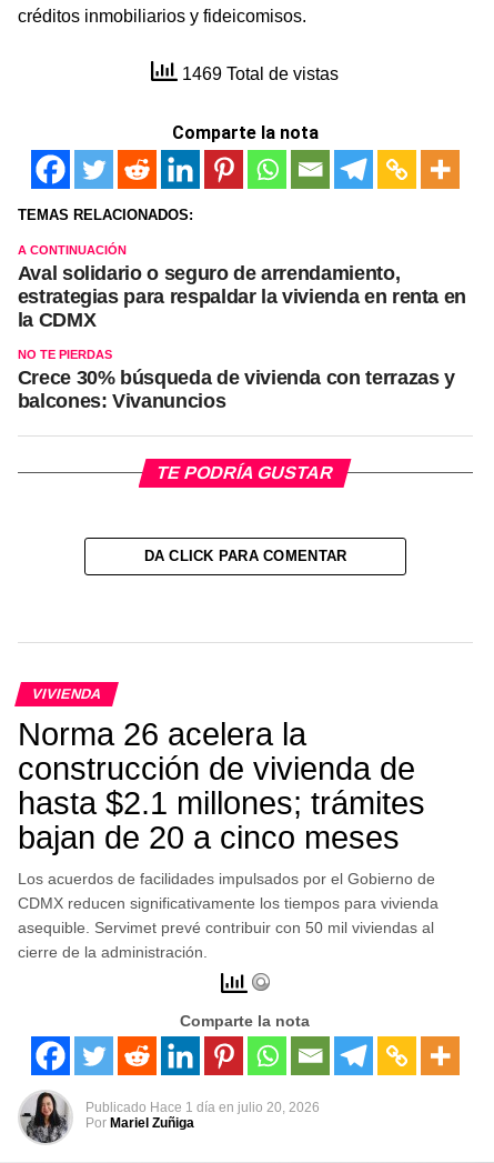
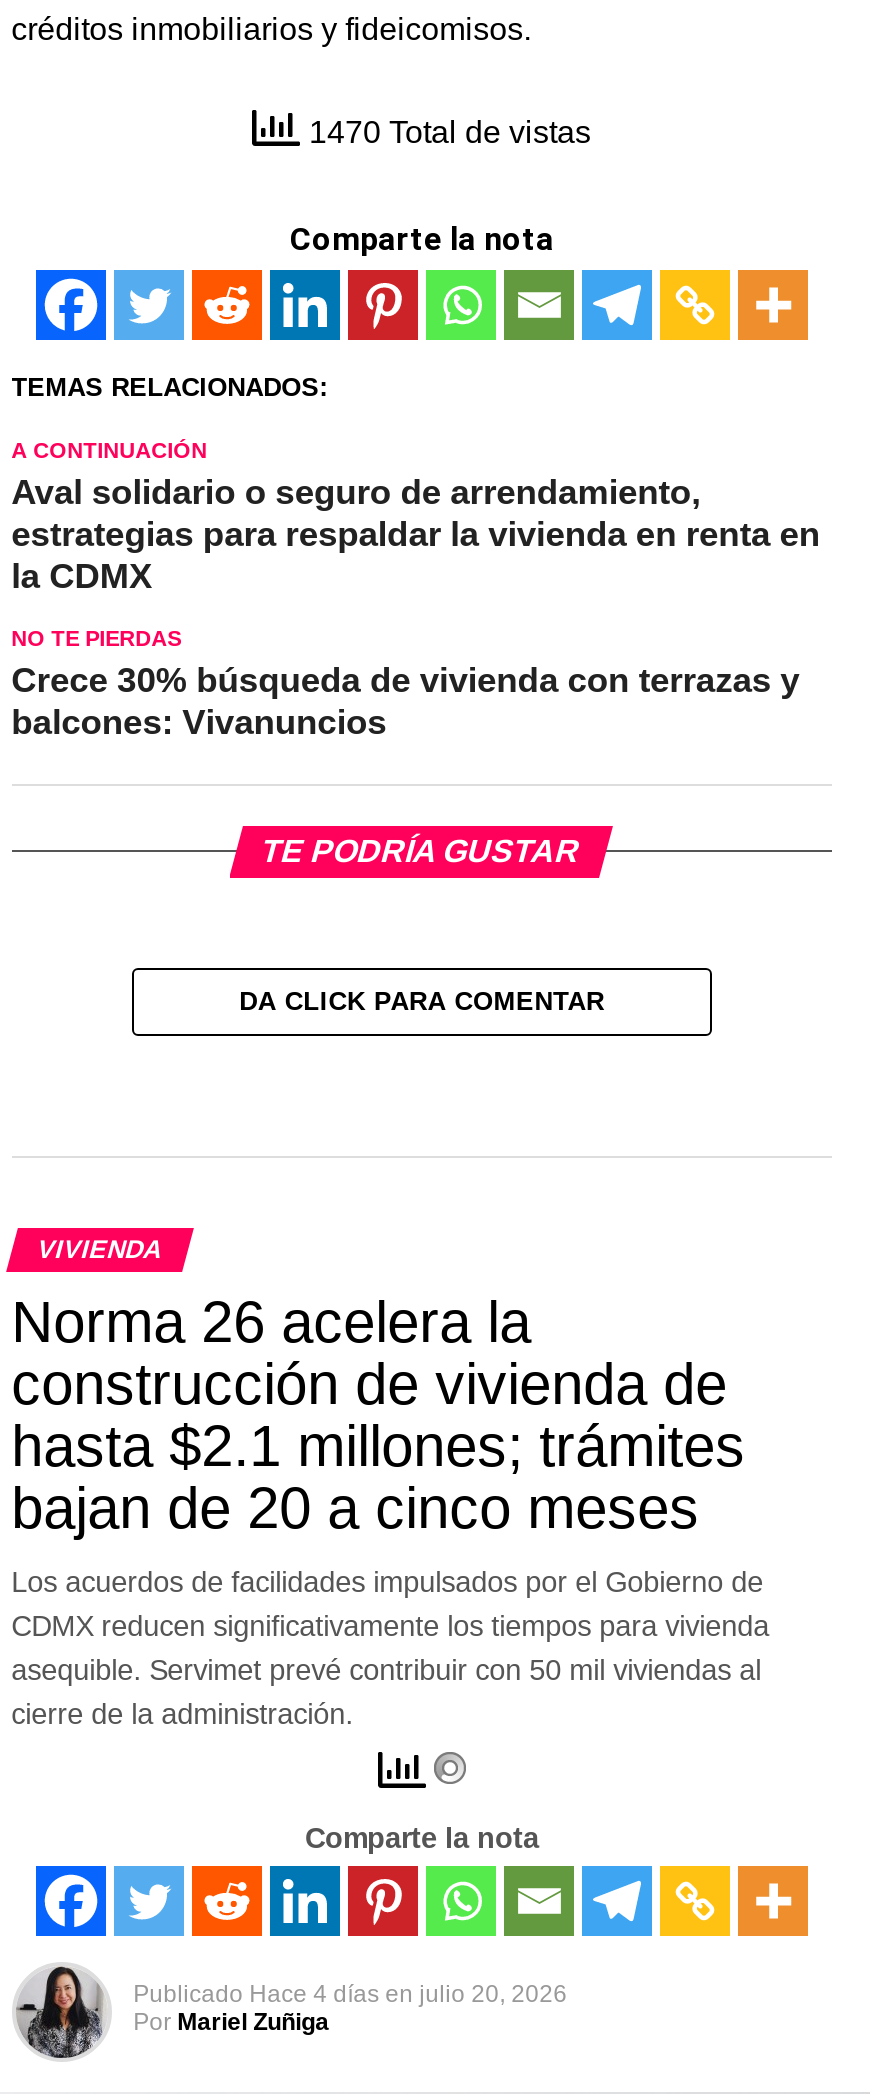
- 1469 Total de vistas
+ 1470 Total de vistas

- Publicado Hace 1 día en julio 20, 2026
+ Publicado Hace 4 días en julio 20, 2026
